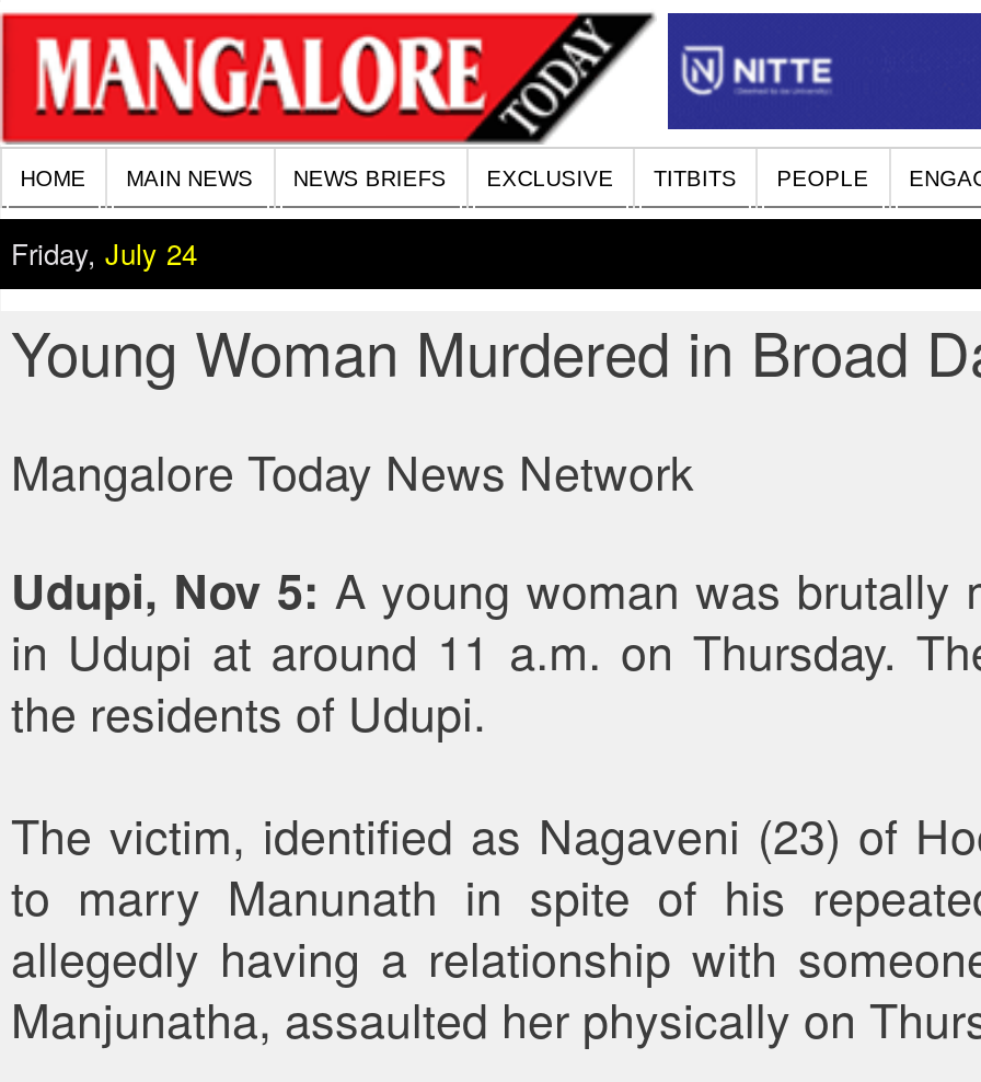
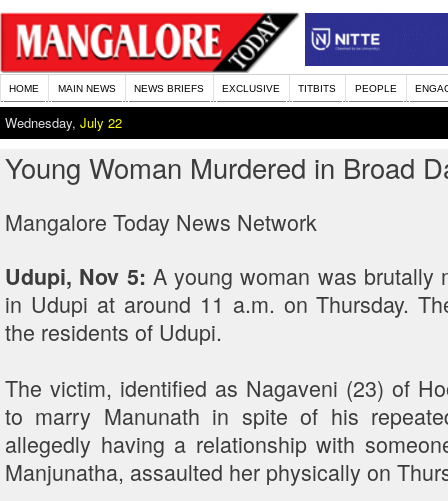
- Friday, July 24
+ Wednesday, July 22
